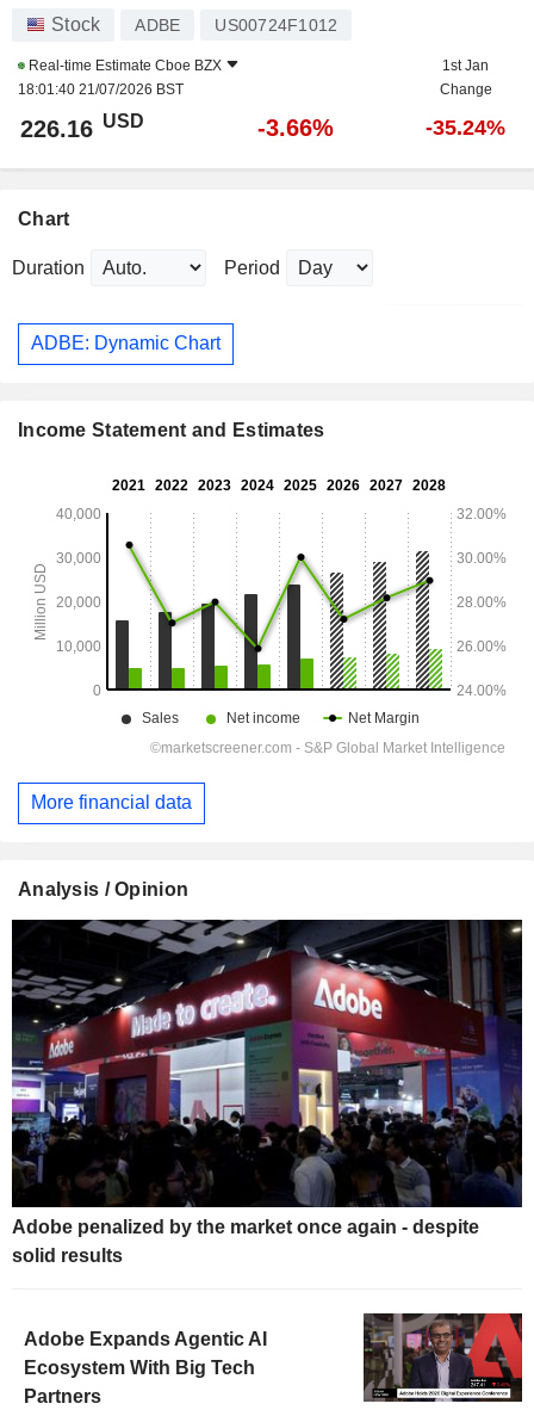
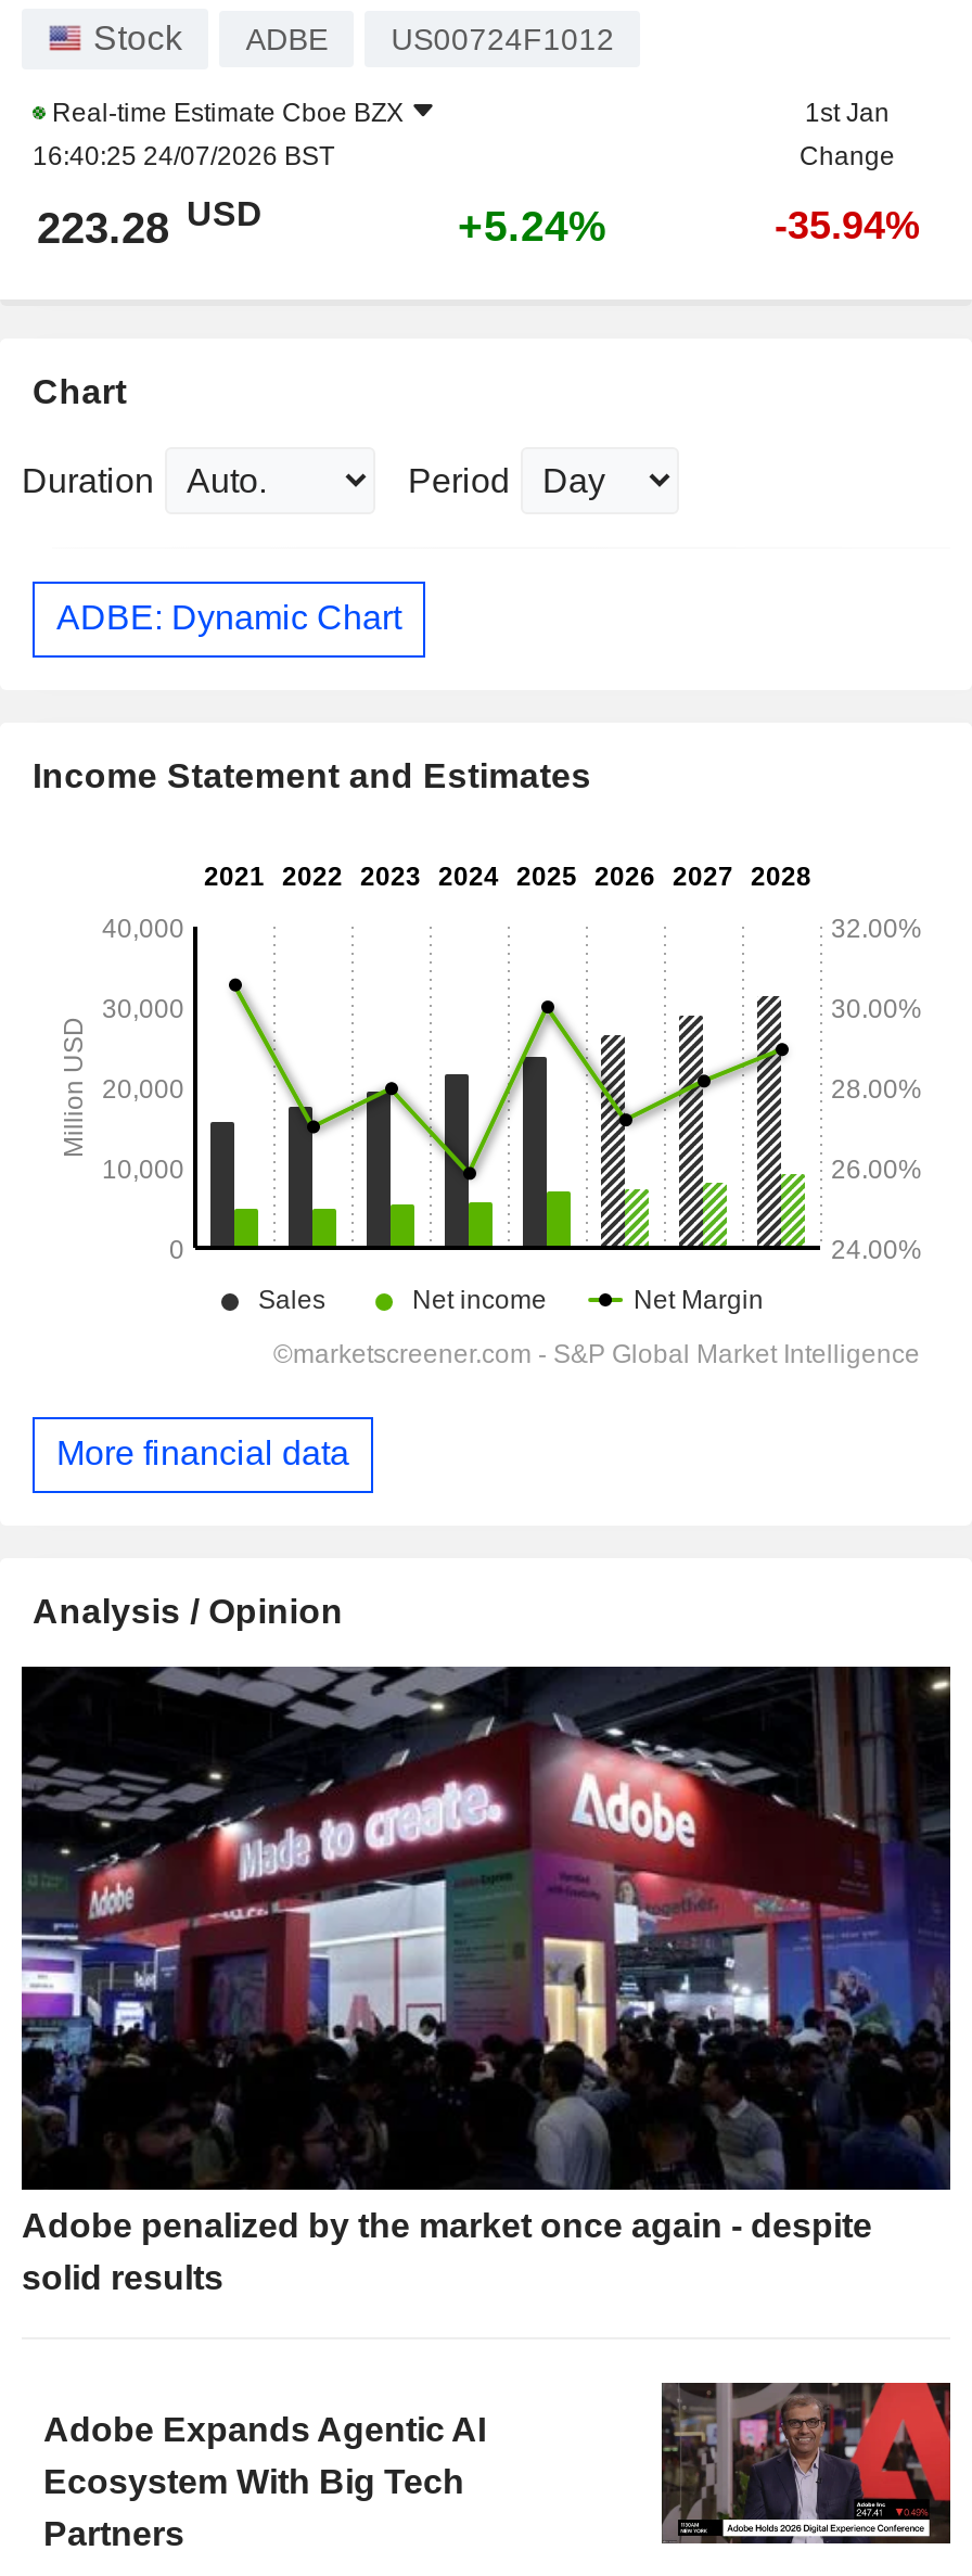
- 18:01:40 21/07/2026 BST
+ 16:40:25 24/07/2026 BST

- 226.16 USD
+ 223.28 USD

- -3.66%
+ +5.24%

- -35.24%
+ -35.94%
